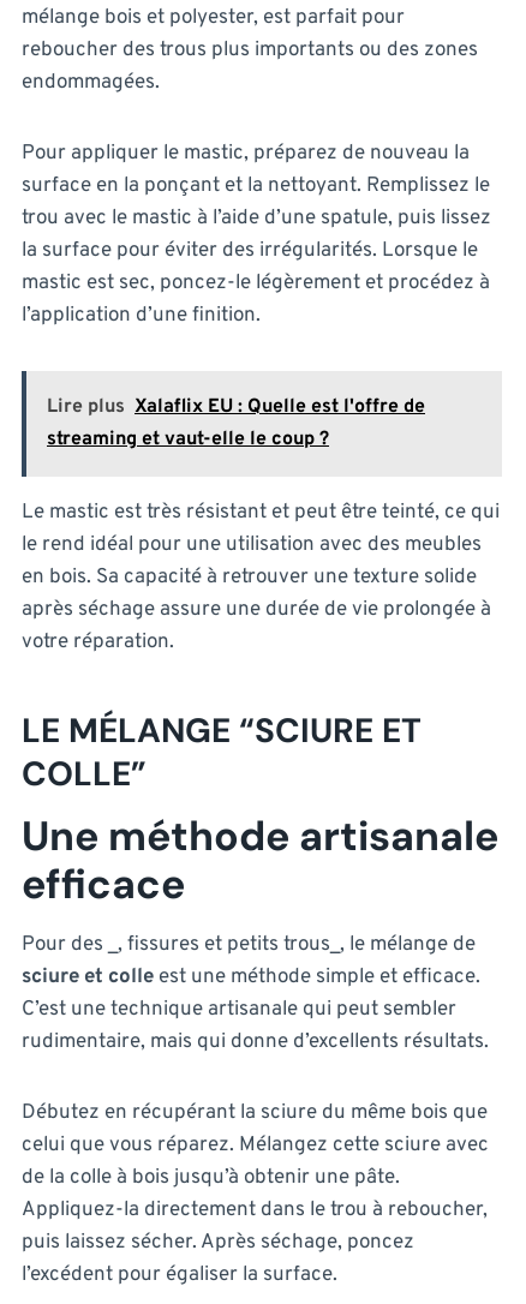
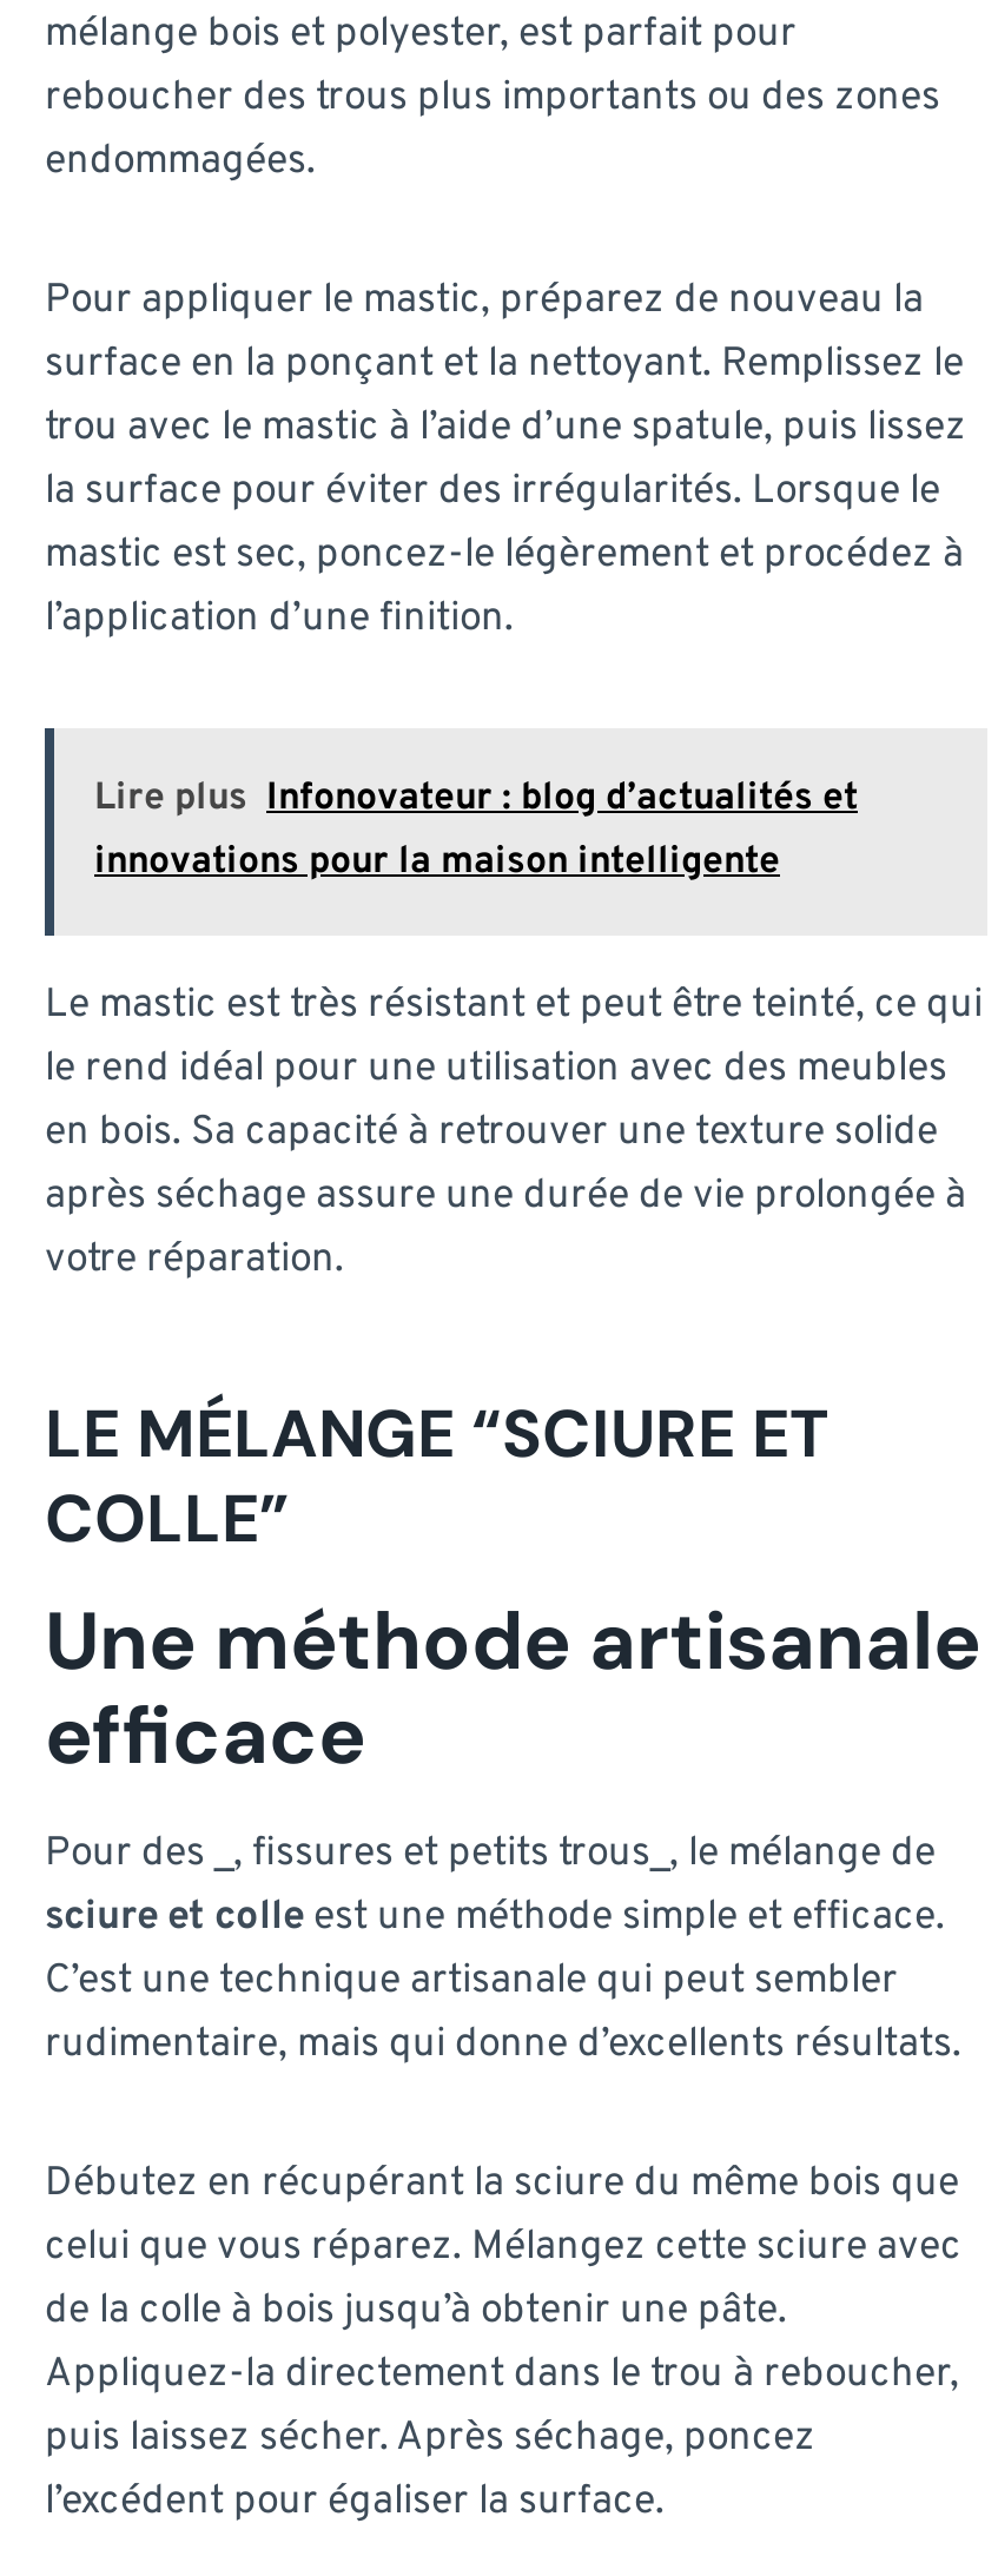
- Lire plus Xalaflix EU : Quelle est l'offre de
- streaming et vaut-elle le coup ?
+ Lire plus Infonovateur : blog d’actualités et
+ innovations pour la maison intelligente
